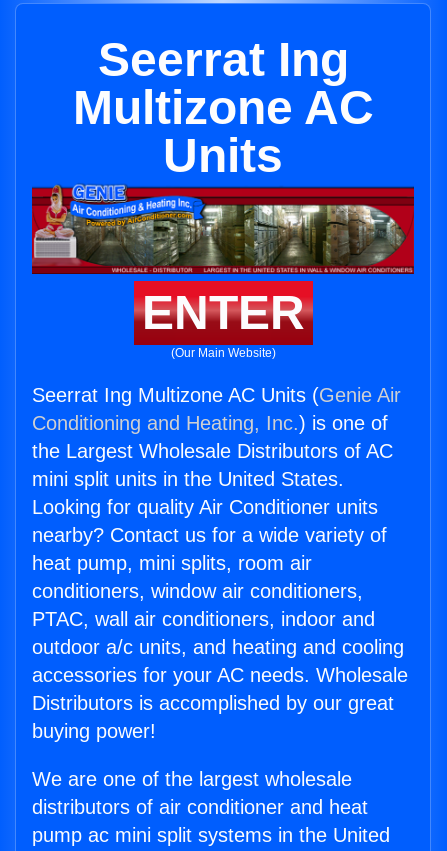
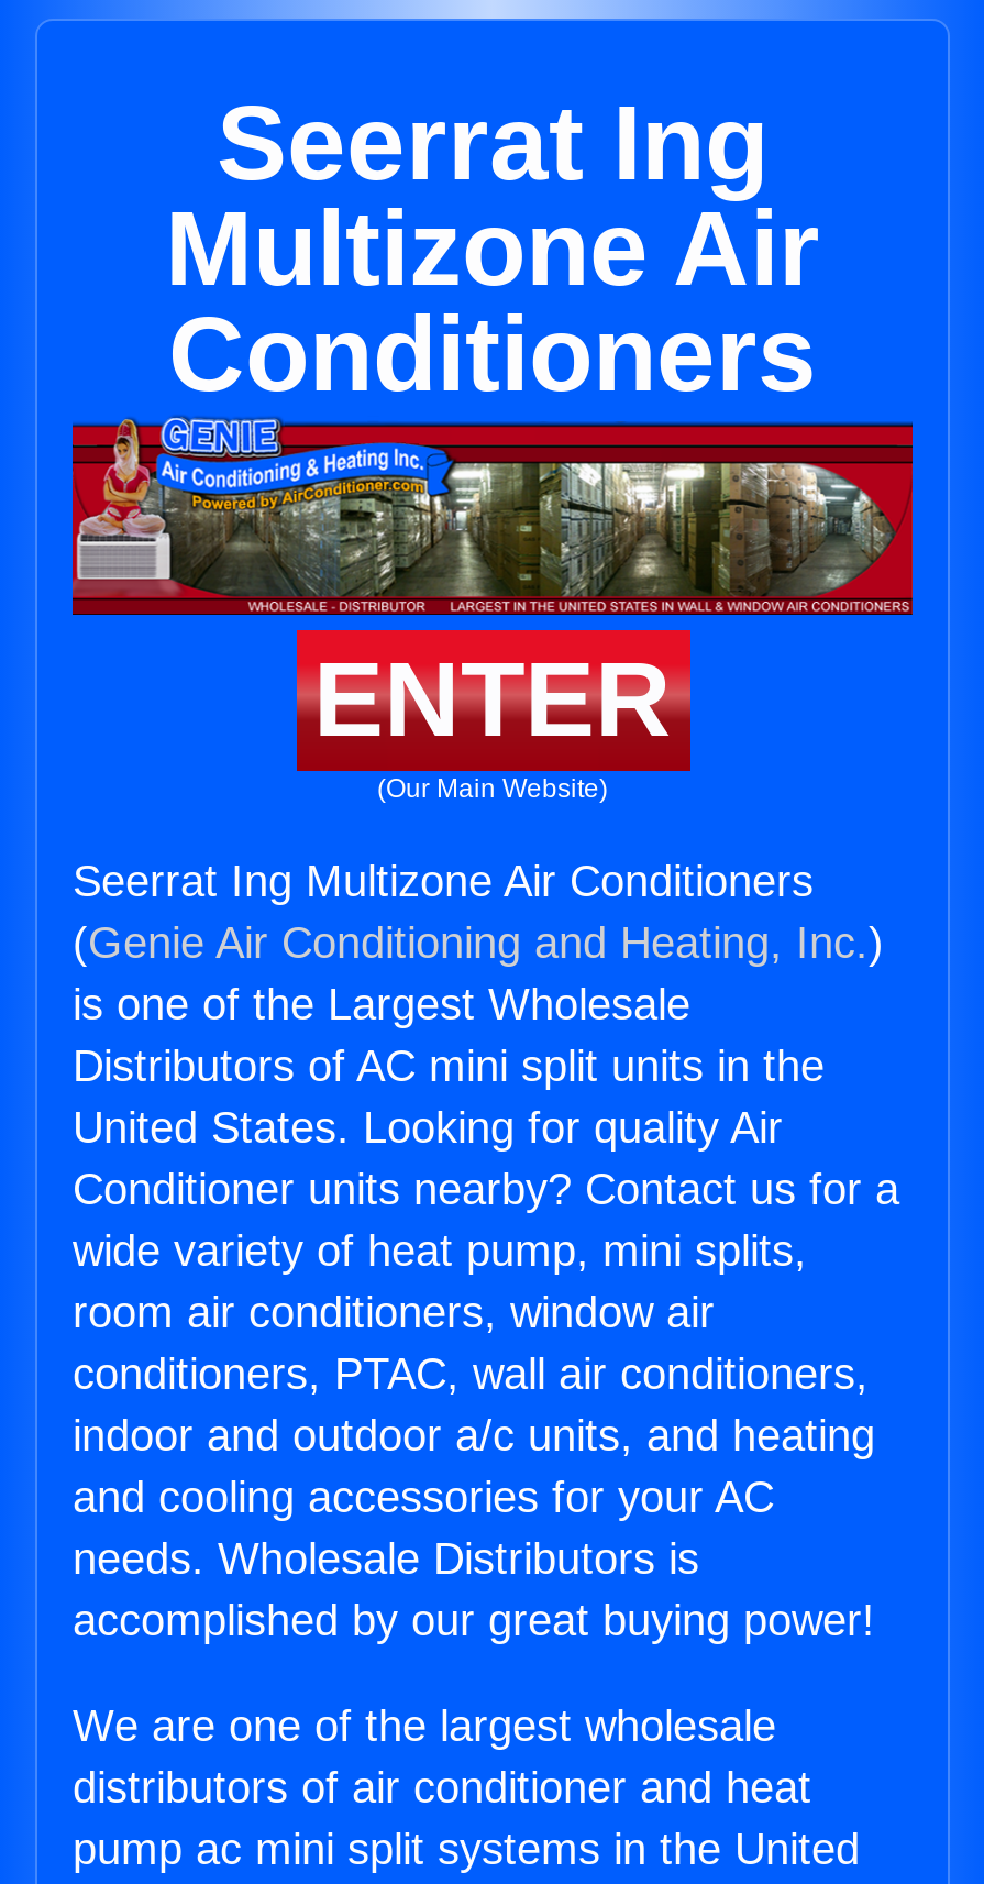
- Multizone AC
- Units
+ Multizone Air
+ Conditioners

- Seerrat Ing Multizone AC Units (Genie Air
- Conditioning and Heating, Inc.) is one of
- the Largest Wholesale Distributors of AC
- mini split units in the United States.
- Looking for quality Air Conditioner units
- nearby? Contact us for a wide variety of
- heat pump, mini splits, room air
- conditioners, window air conditioners,
- PTAC, wall air conditioners, indoor and
- outdoor a/c units, and heating and cooling
- accessories for your AC needs. Wholesale
- Distributors is accomplished by our great
- buying power!
+ Seerrat Ing Multizone Air Conditioners
+ (Genie Air Conditioning and Heating, Inc.)
+ is one of the Largest Wholesale
+ Distributors of AC mini split units in the
+ United States. Looking for quality Air
+ Conditioner units nearby? Contact us for a
+ wide variety of heat pump, mini splits,
+ room air conditioners, window air
+ conditioners, PTAC, wall air conditioners,
+ indoor and outdoor a/c units, and heating
+ and cooling accessories for your AC
+ needs. Wholesale Distributors is
+ accomplished by our great buying power!
